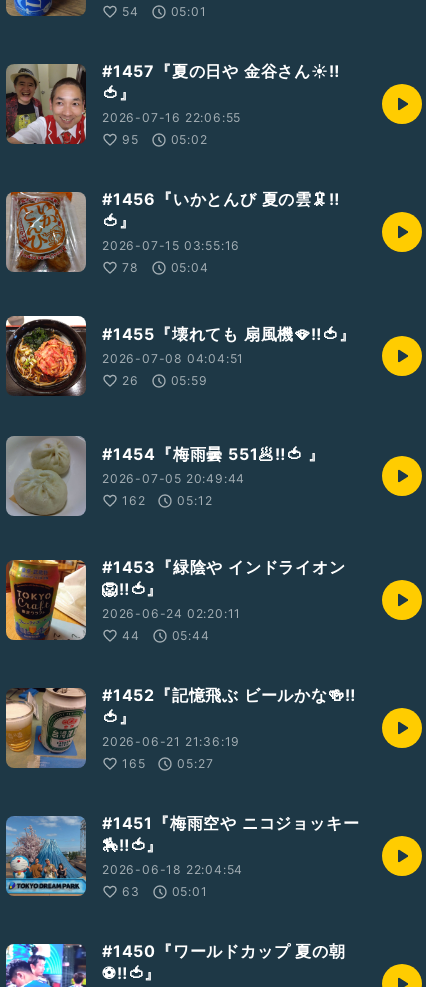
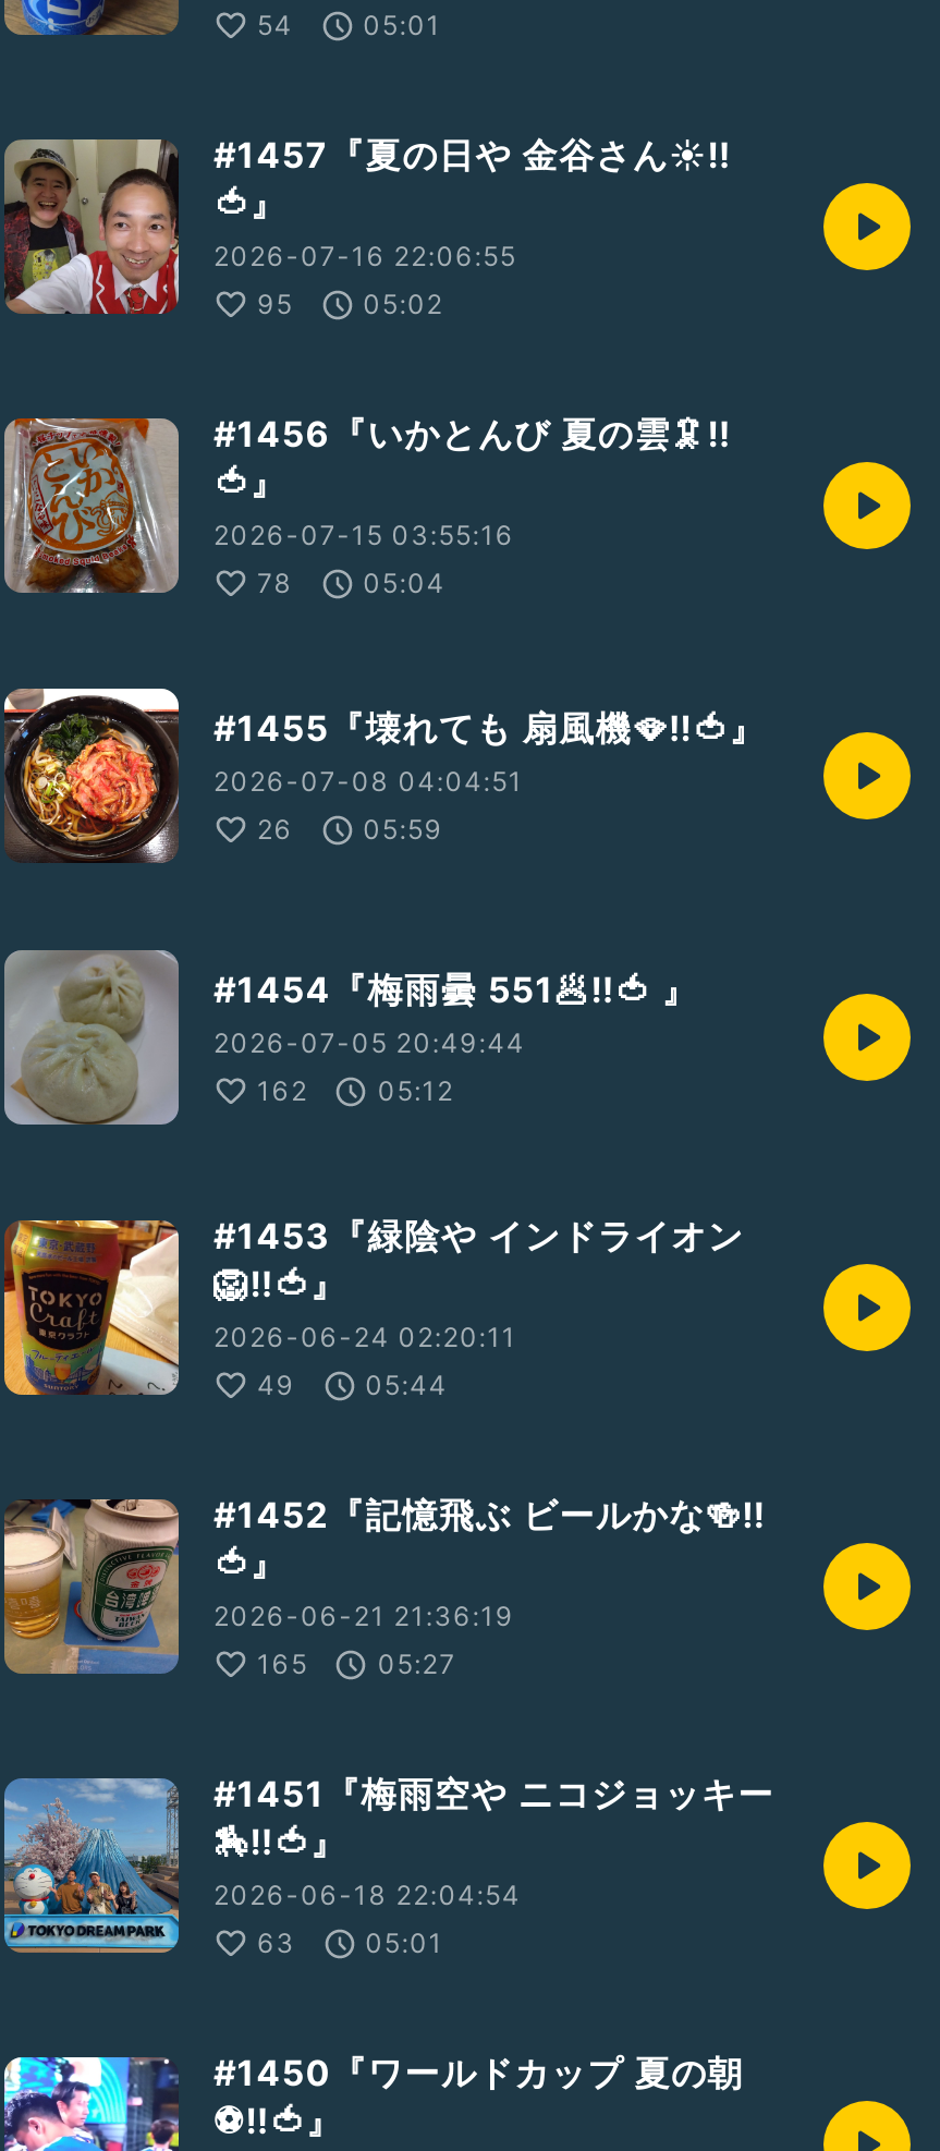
- 44
+ 49
